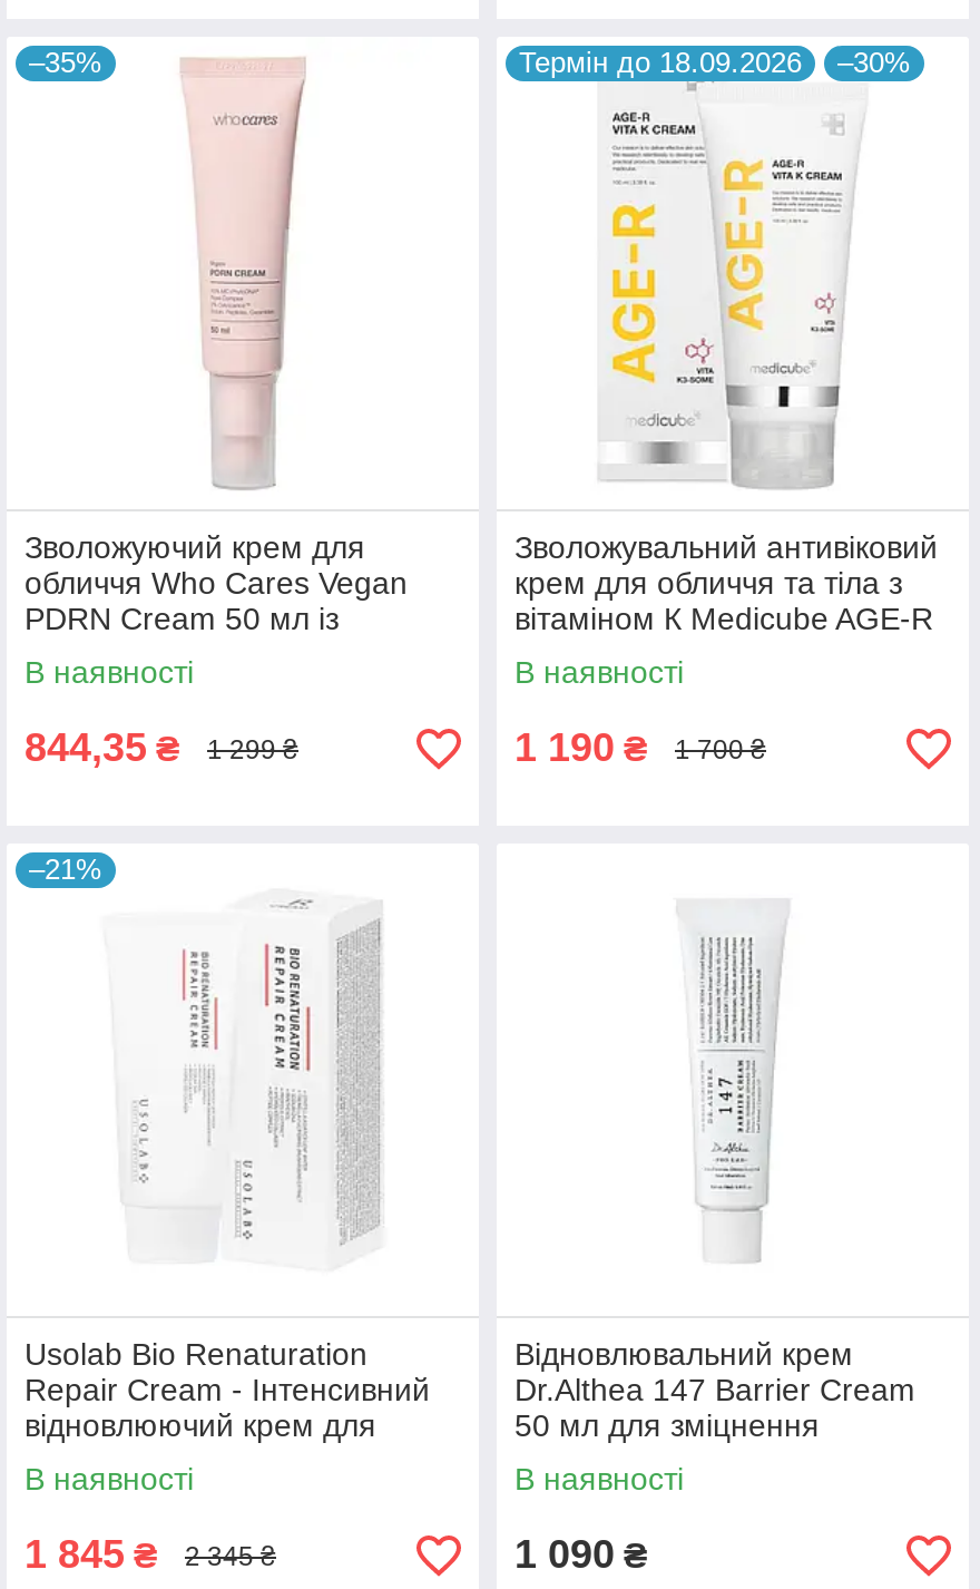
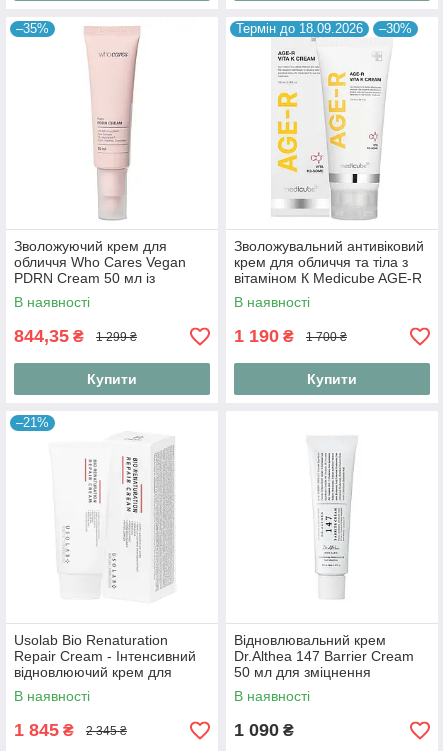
+ Купити

+ Купити
